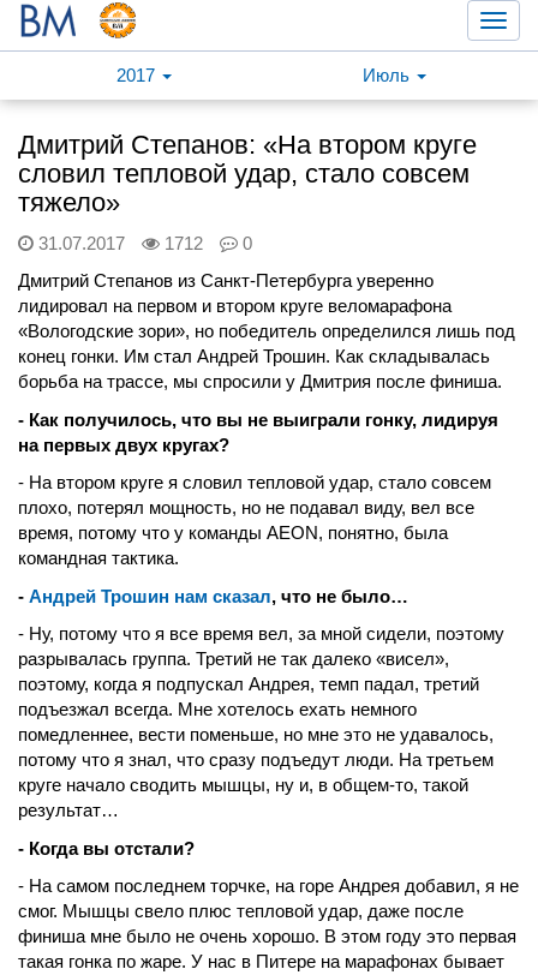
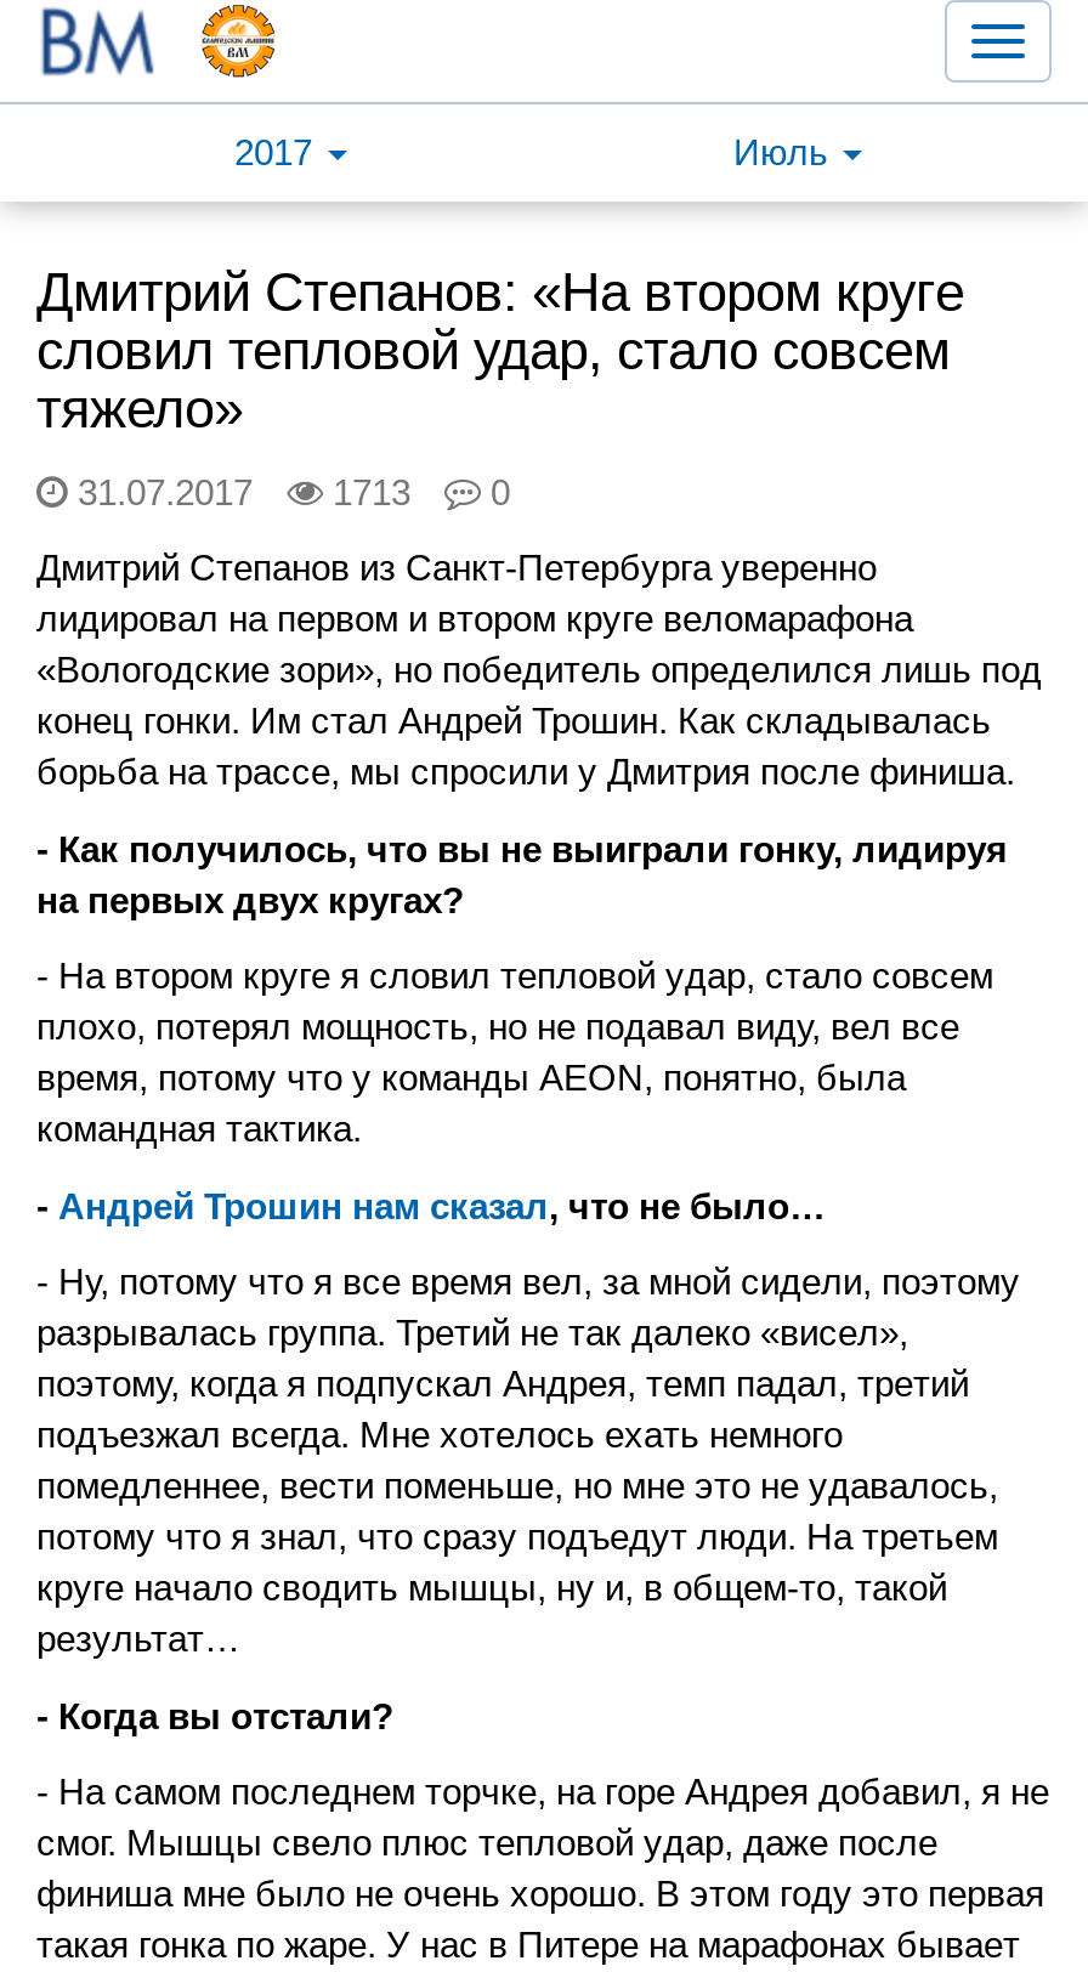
- 31.07.2017 1712 0
+ 31.07.2017 1713 0
